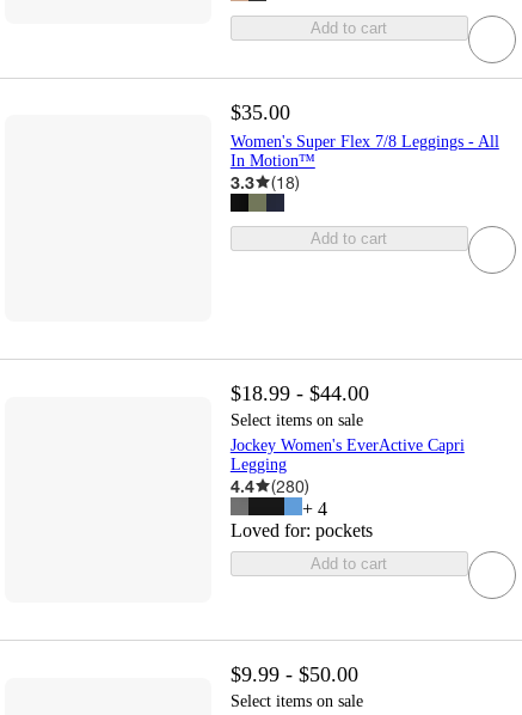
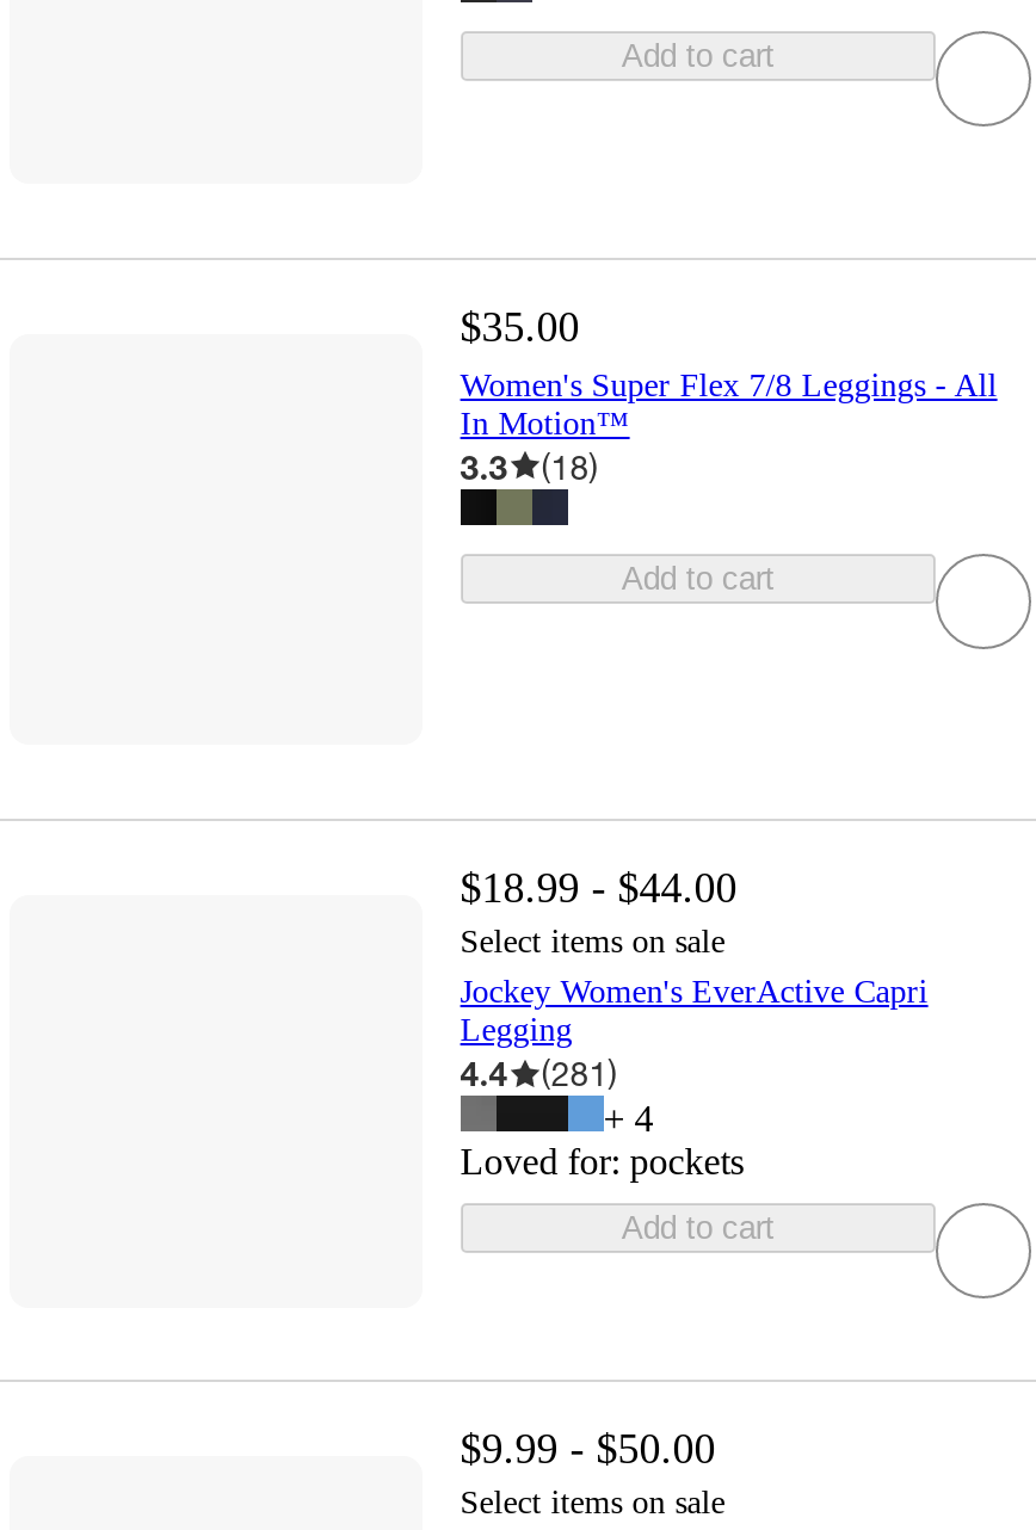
- 4.4 (280)
+ 4.4 (281)
